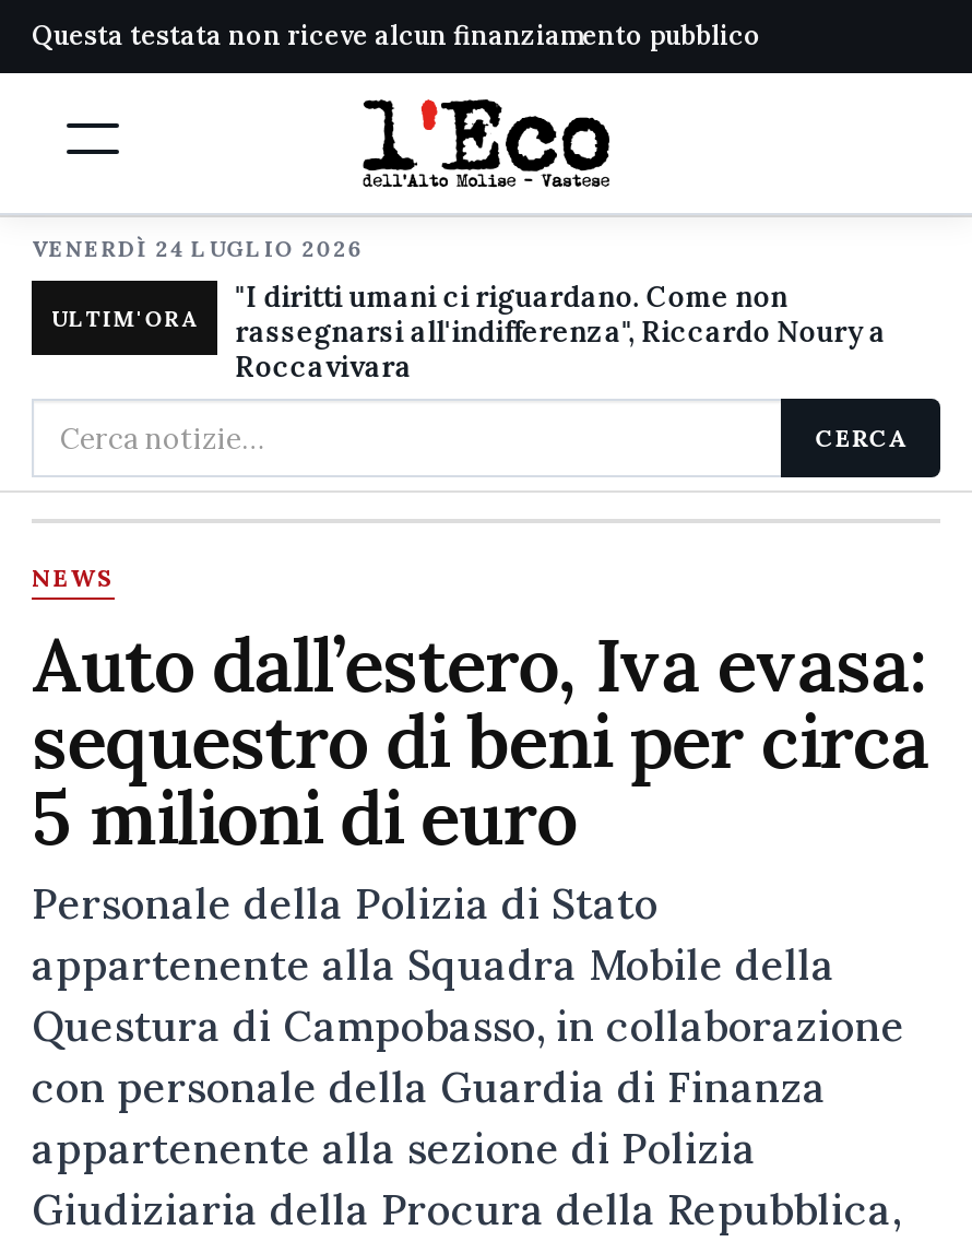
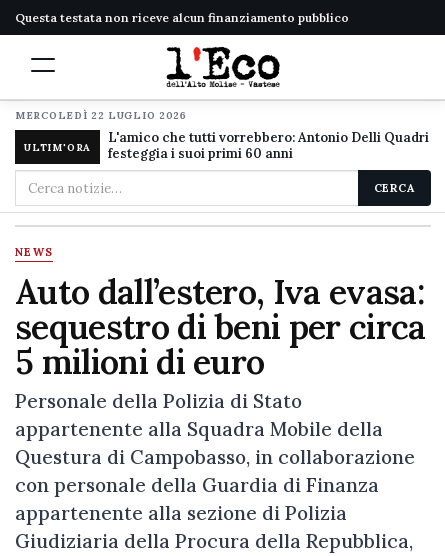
- VENERDÌ 24 LUGLIO 2026
+ MERCOLEDÌ 22 LUGLIO 2026

- "I diritti umani ci riguardano. Come non
- rassegnarsi all'indifferenza", Riccardo Noury a
- Roccavivara
+ L'amico che tutti vorrebbero: Antonio Delli Quadri
+ festeggia i suoi primi 60 anni
